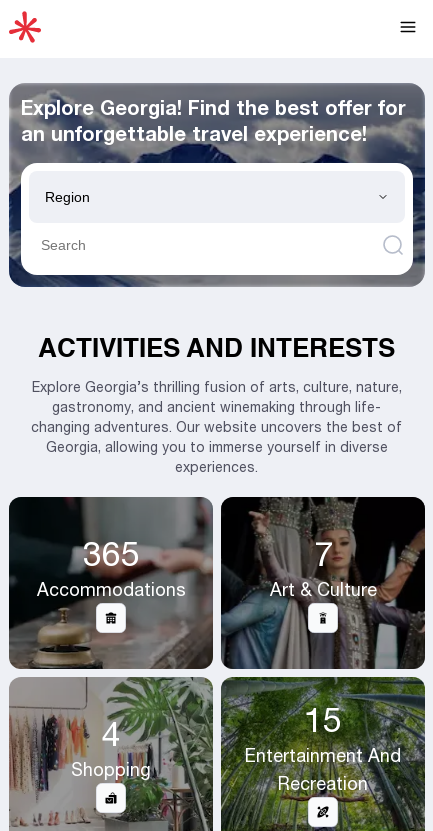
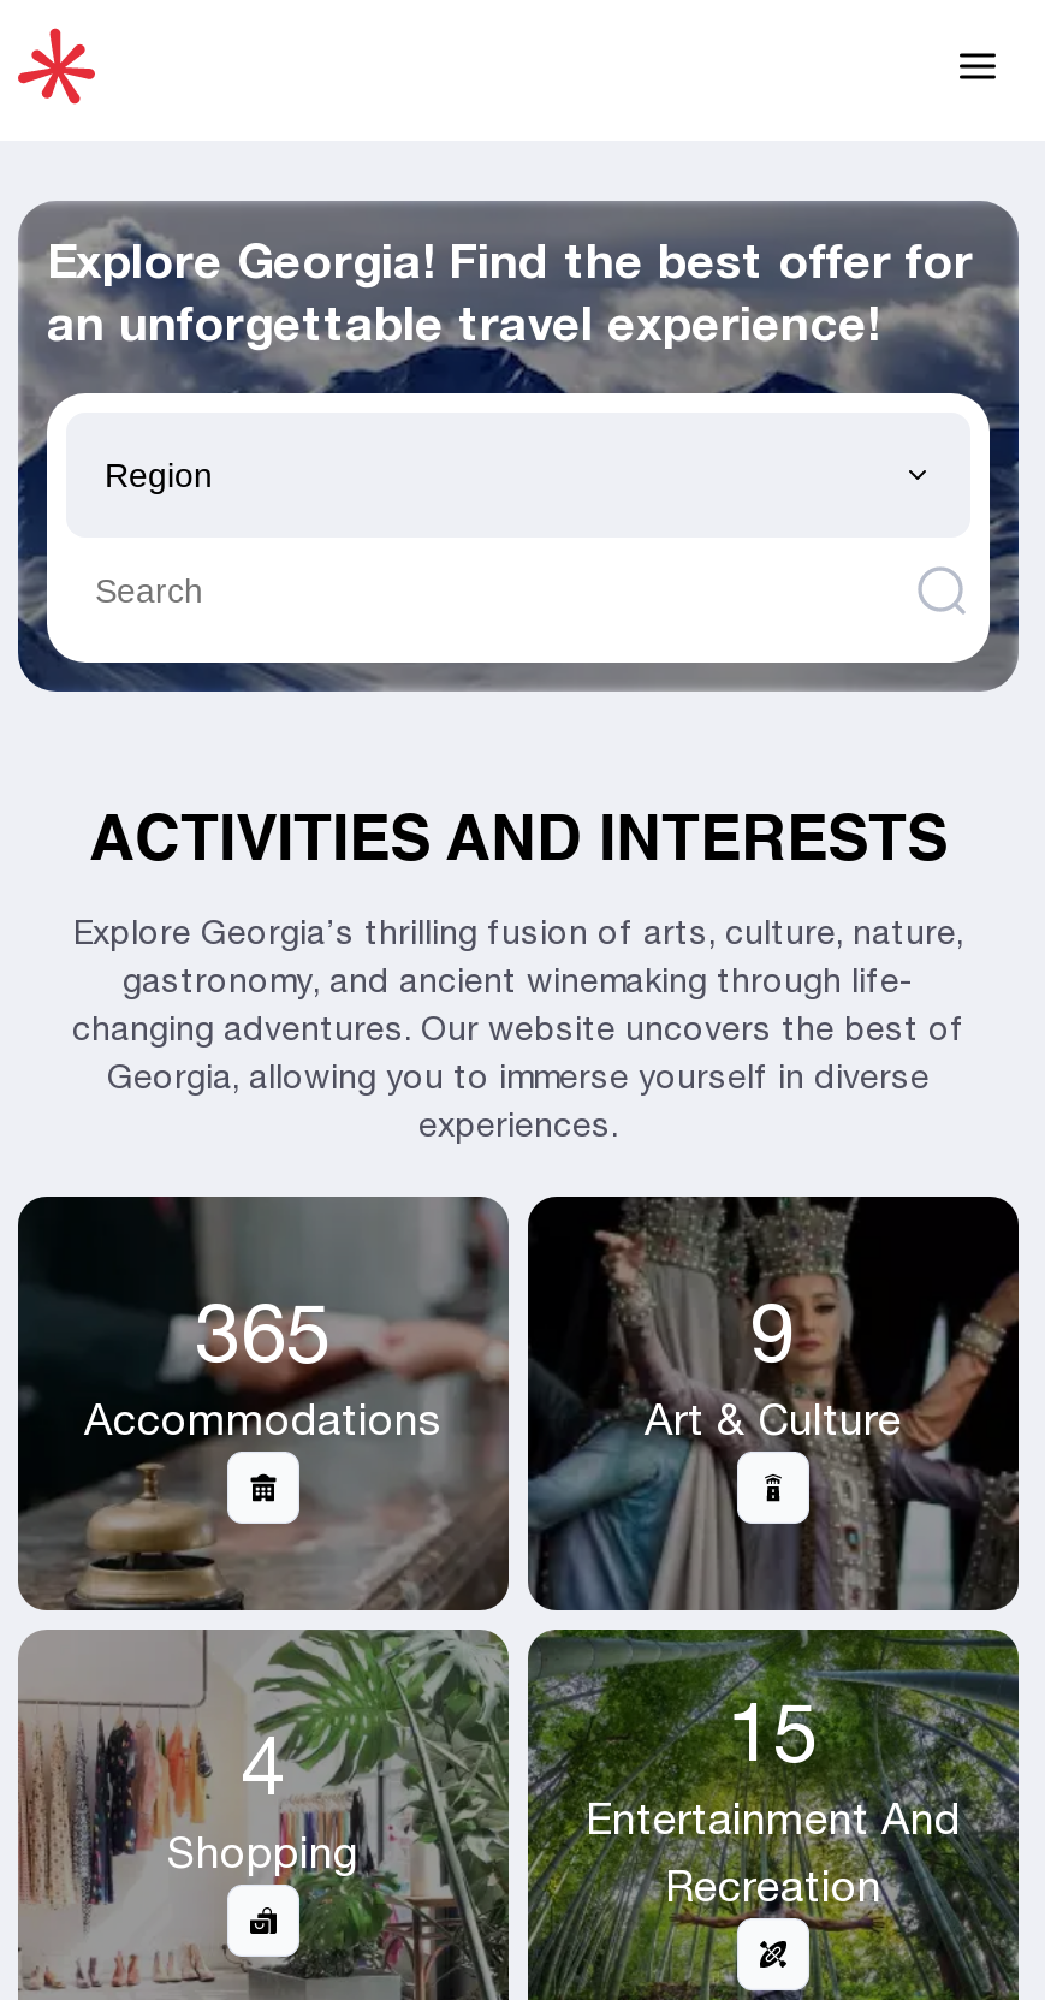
- 7
+ 9
